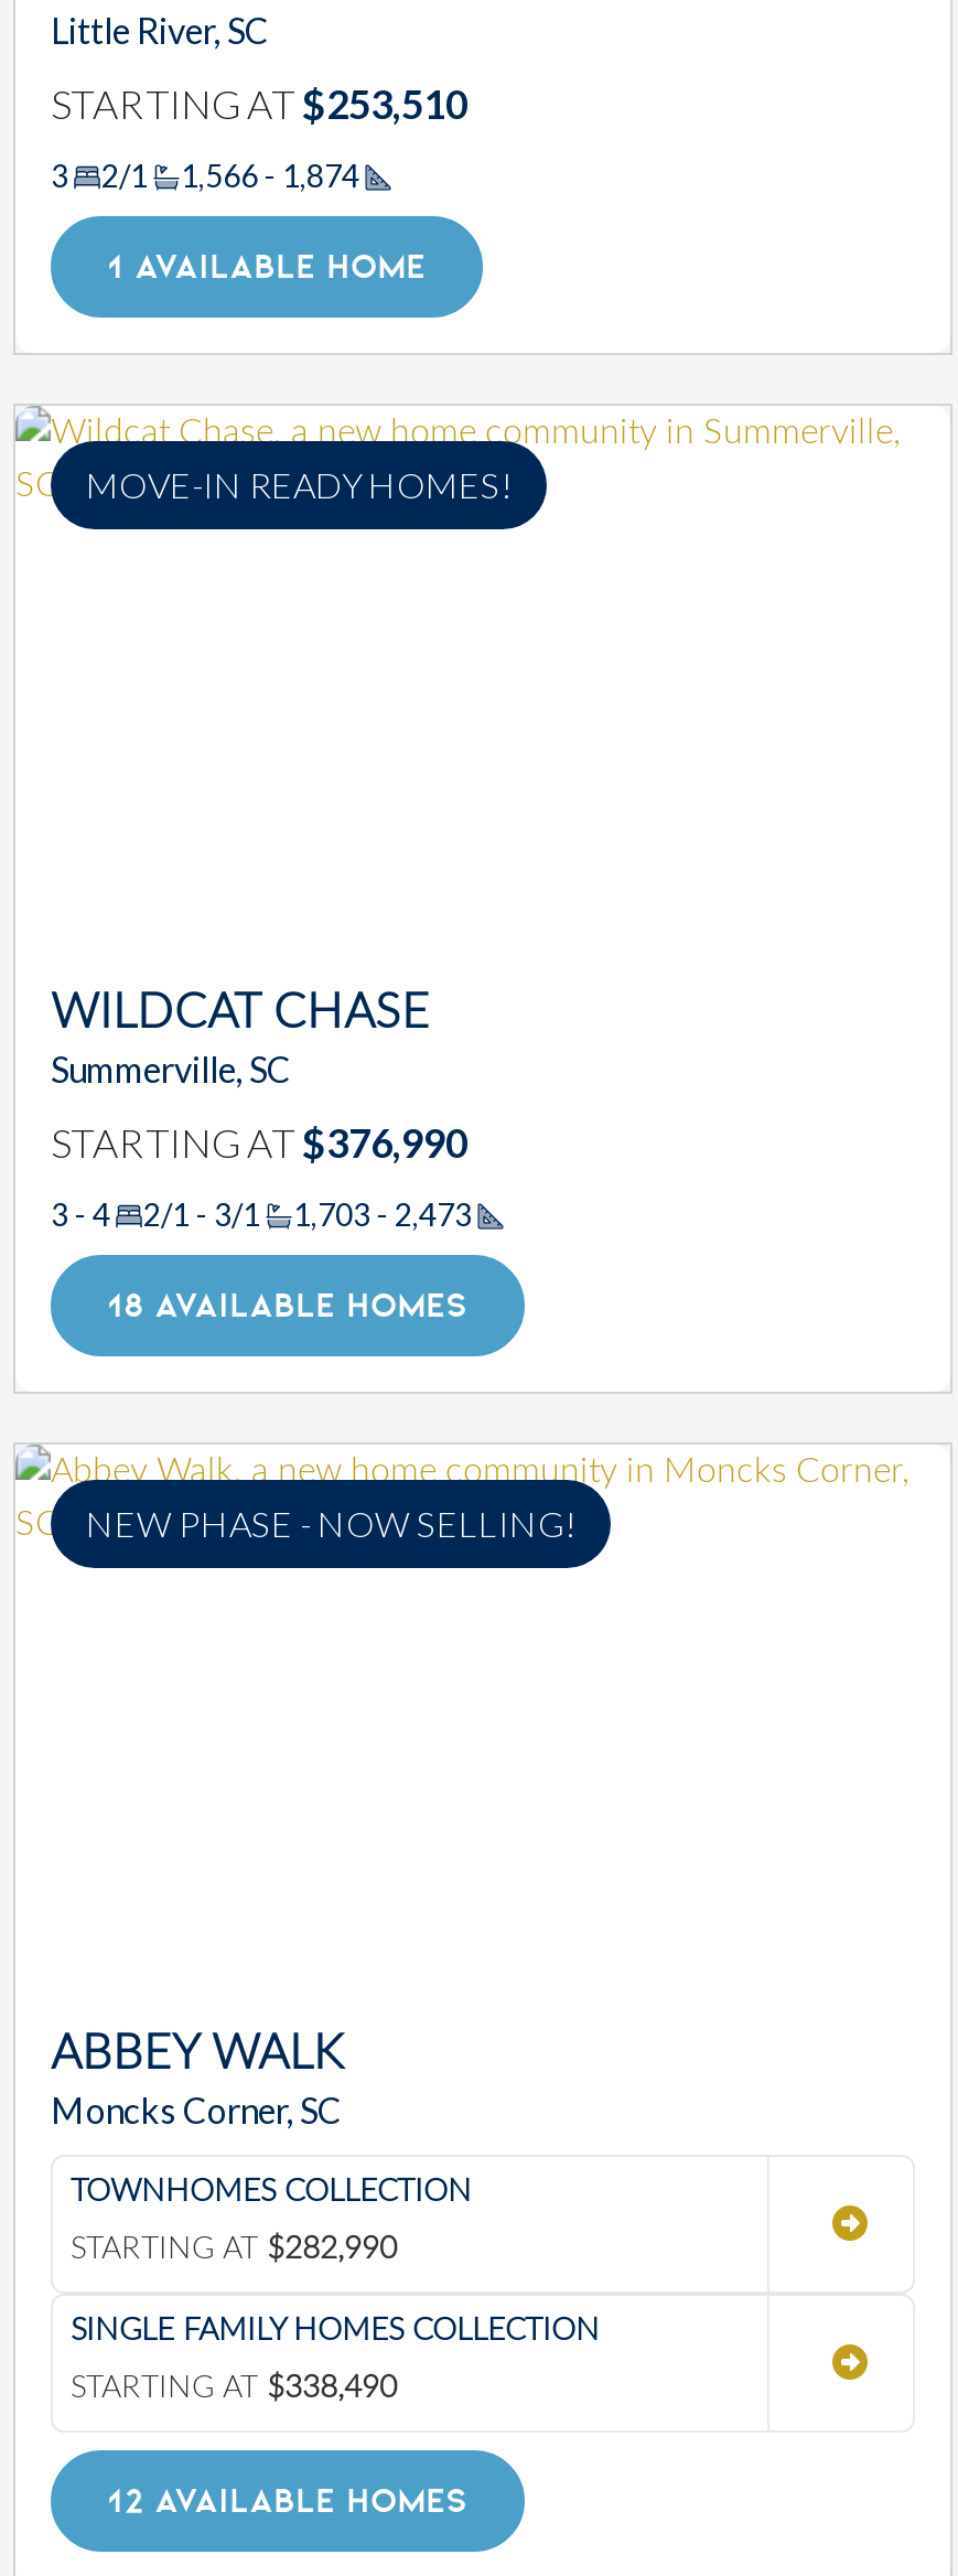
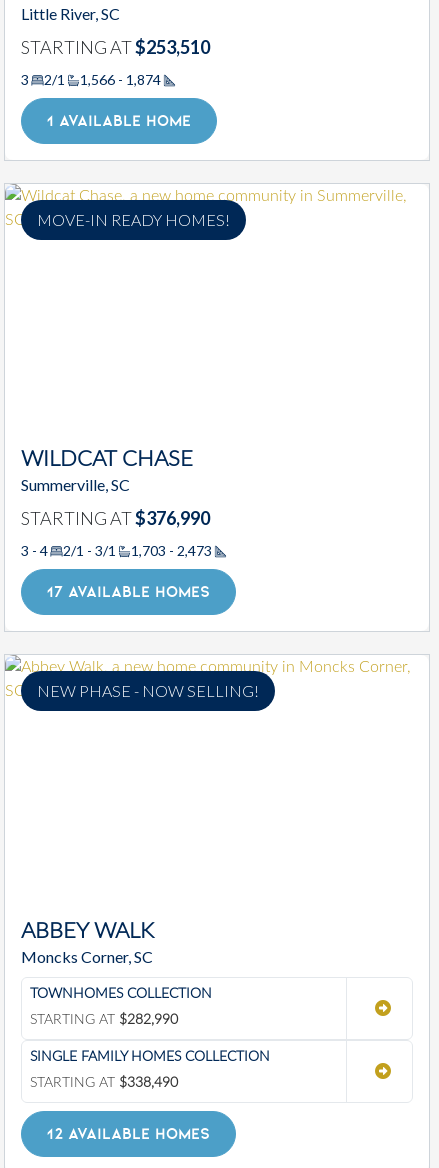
- 18 AVAILABLE HOMES
+ 17 AVAILABLE HOMES
